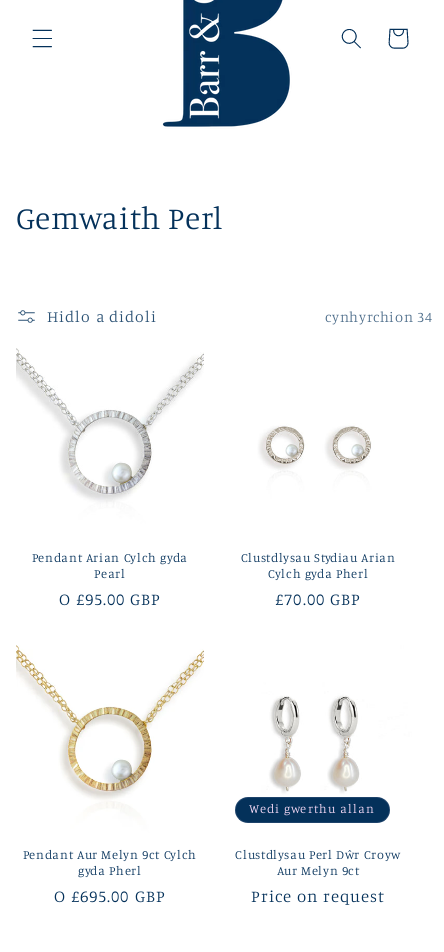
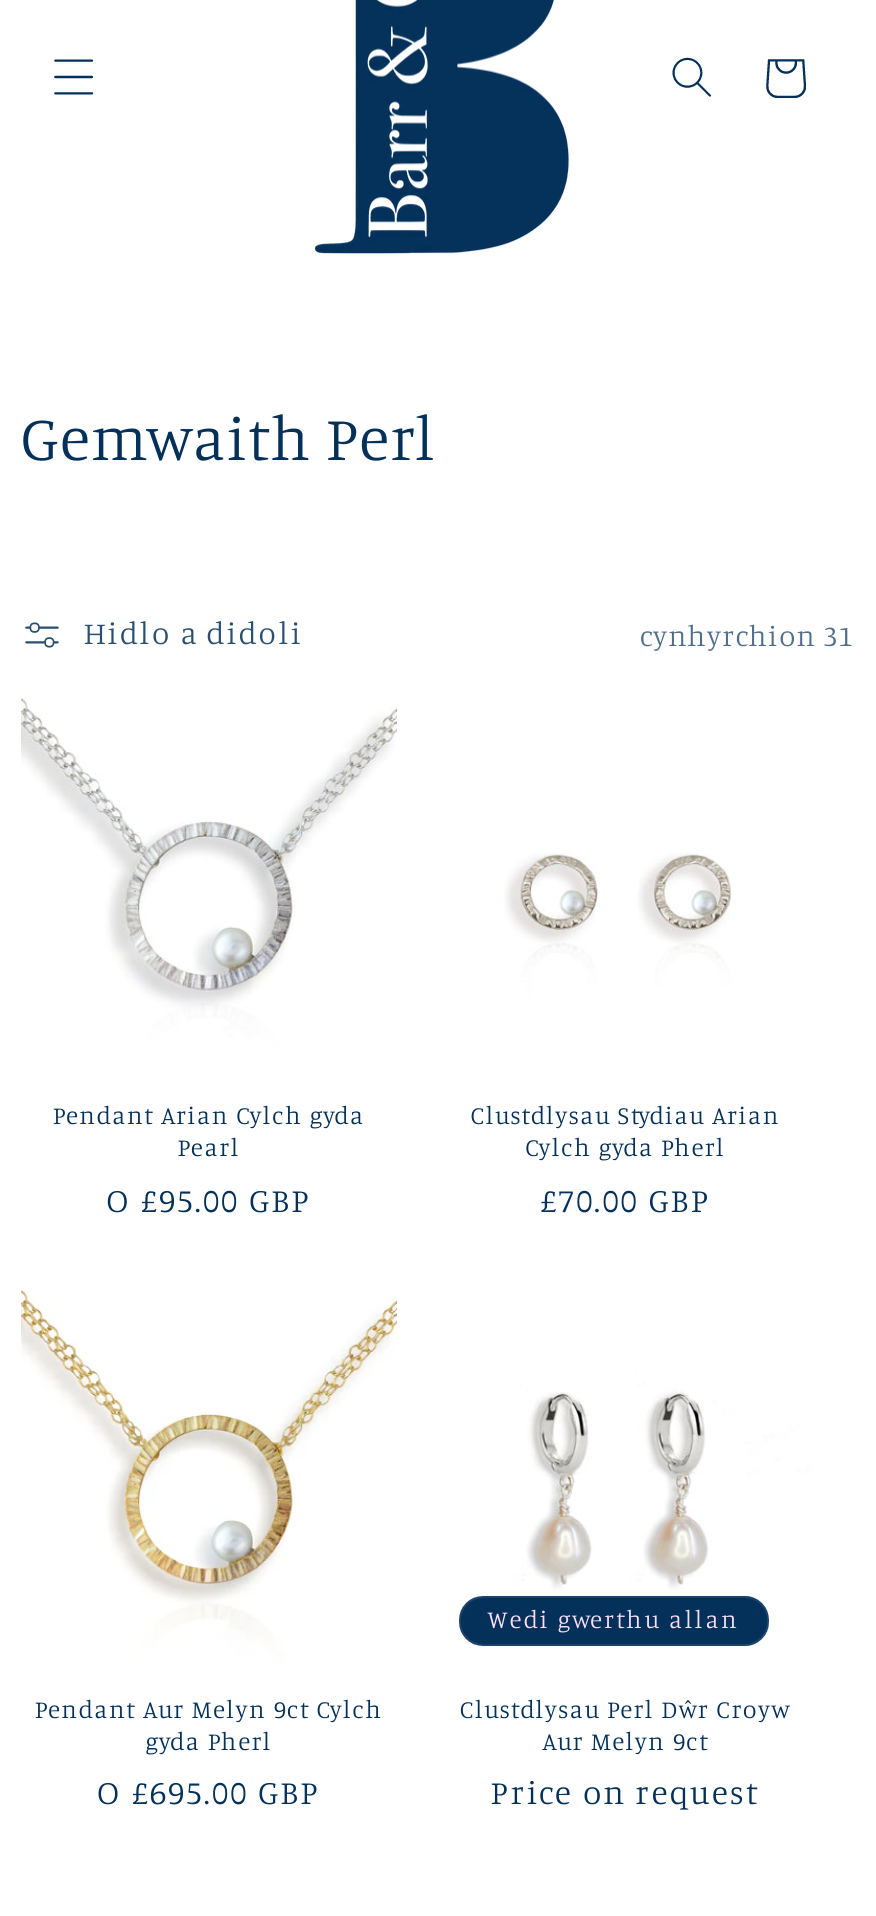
- cynhyrchion 34
+ cynhyrchion 31
